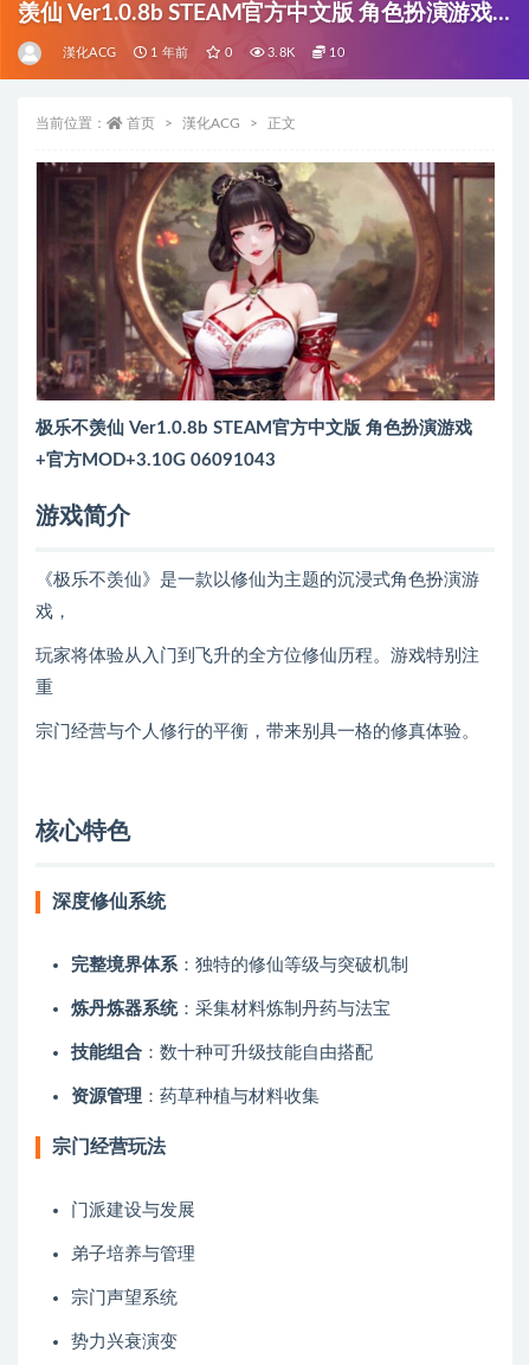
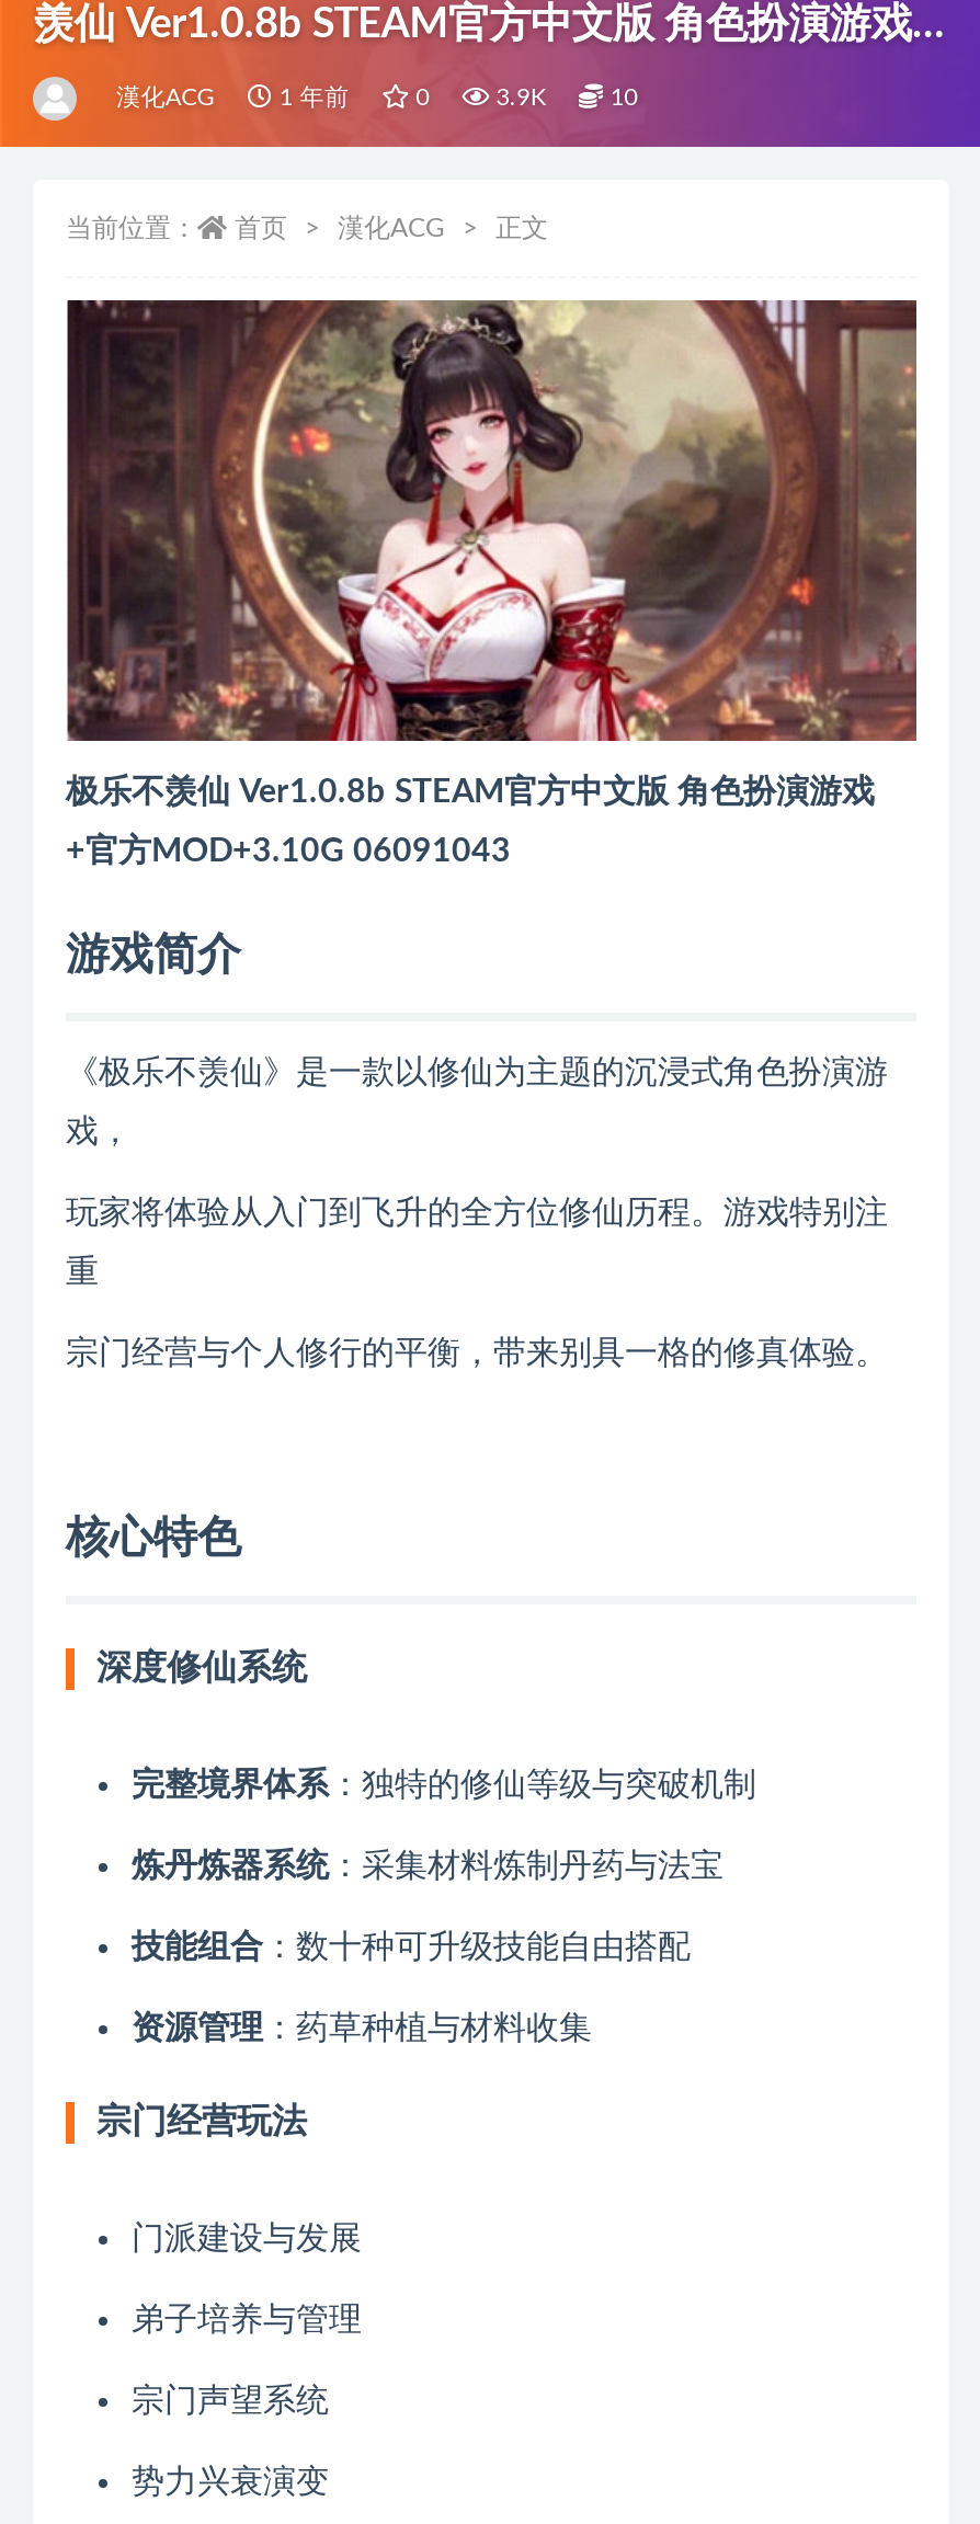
- 3.8K
+ 3.9K
